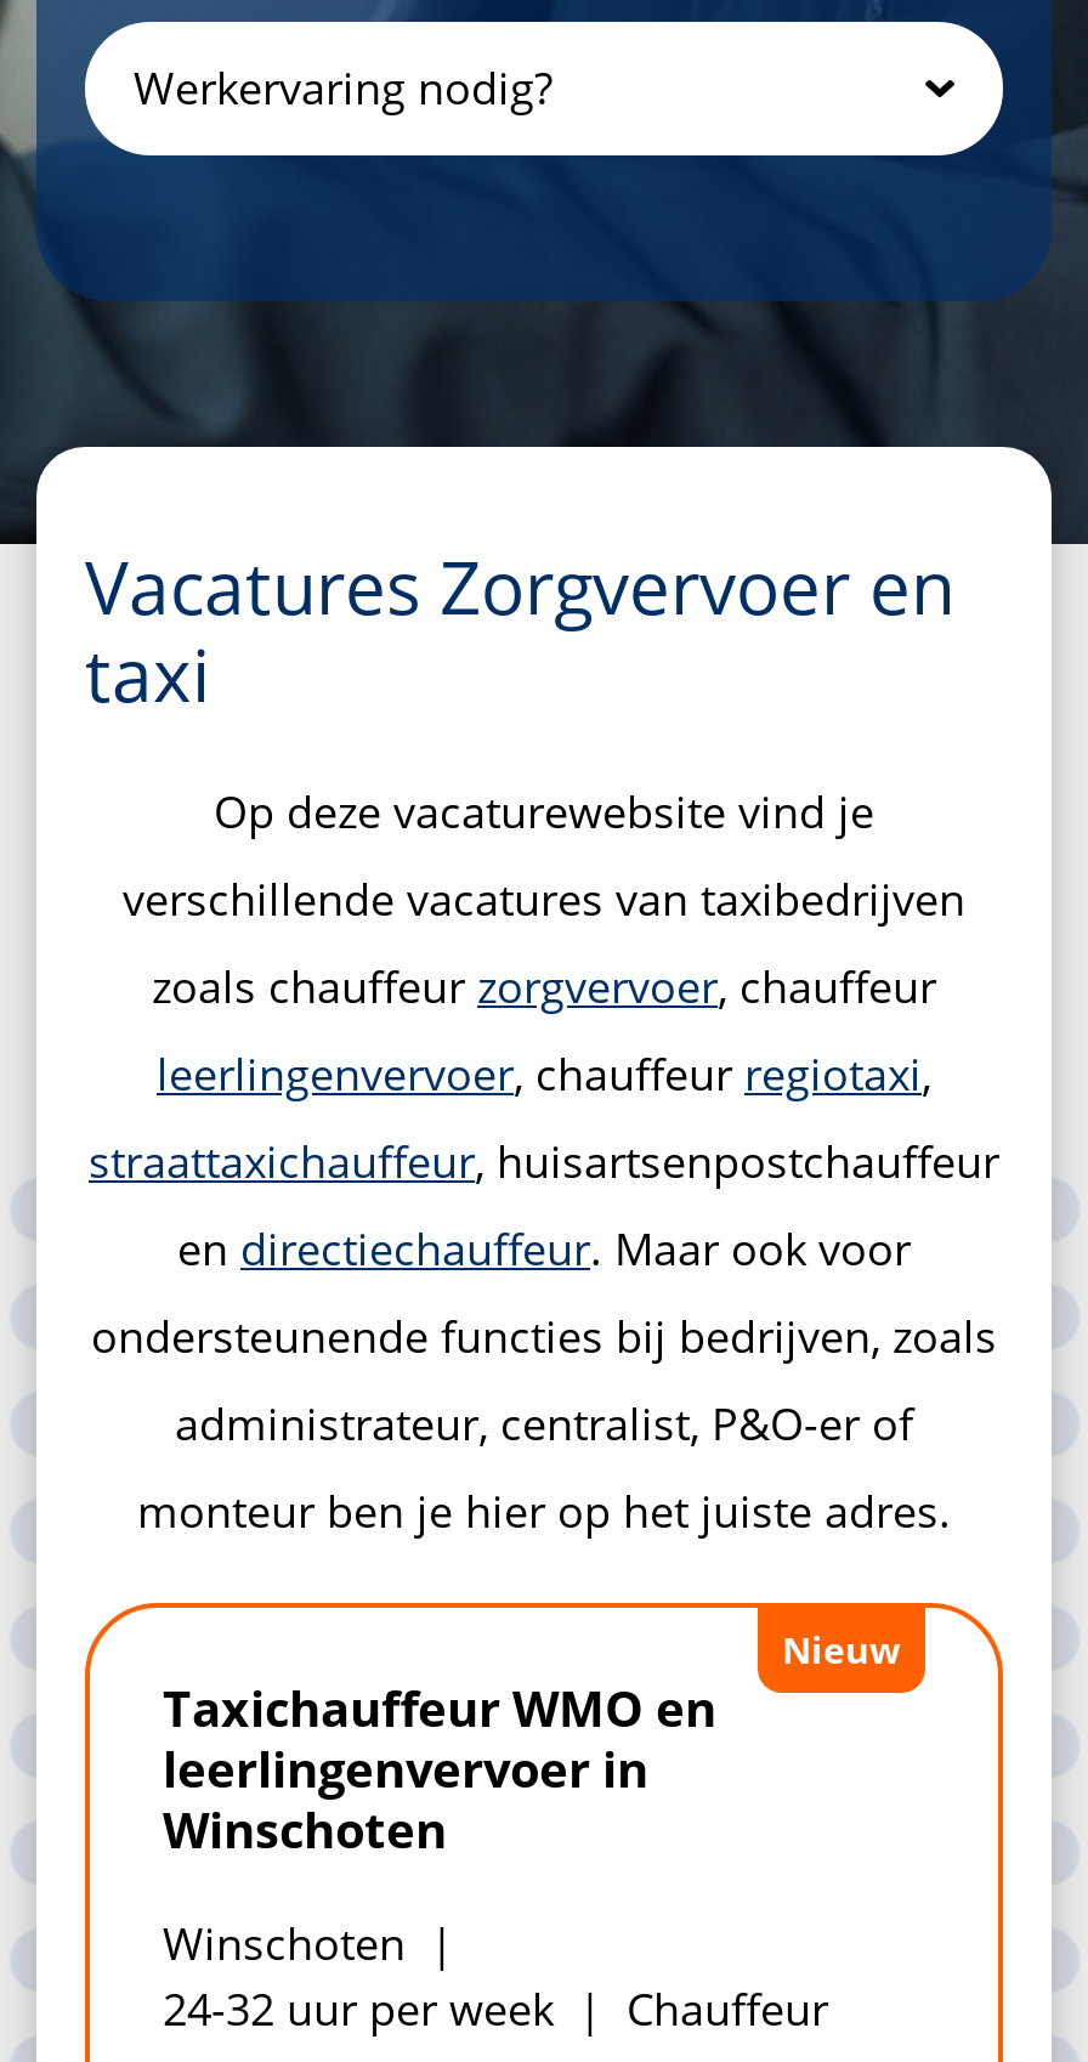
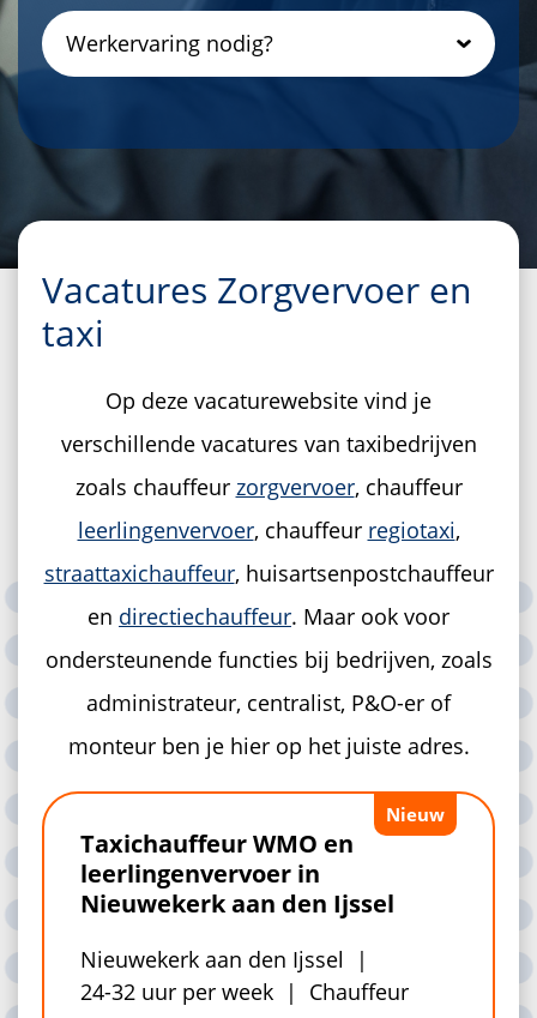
- Winschoten
+ Nieuwekerk aan den Ijssel

- Winschoten
+ Nieuwekerk aan den Ijssel
